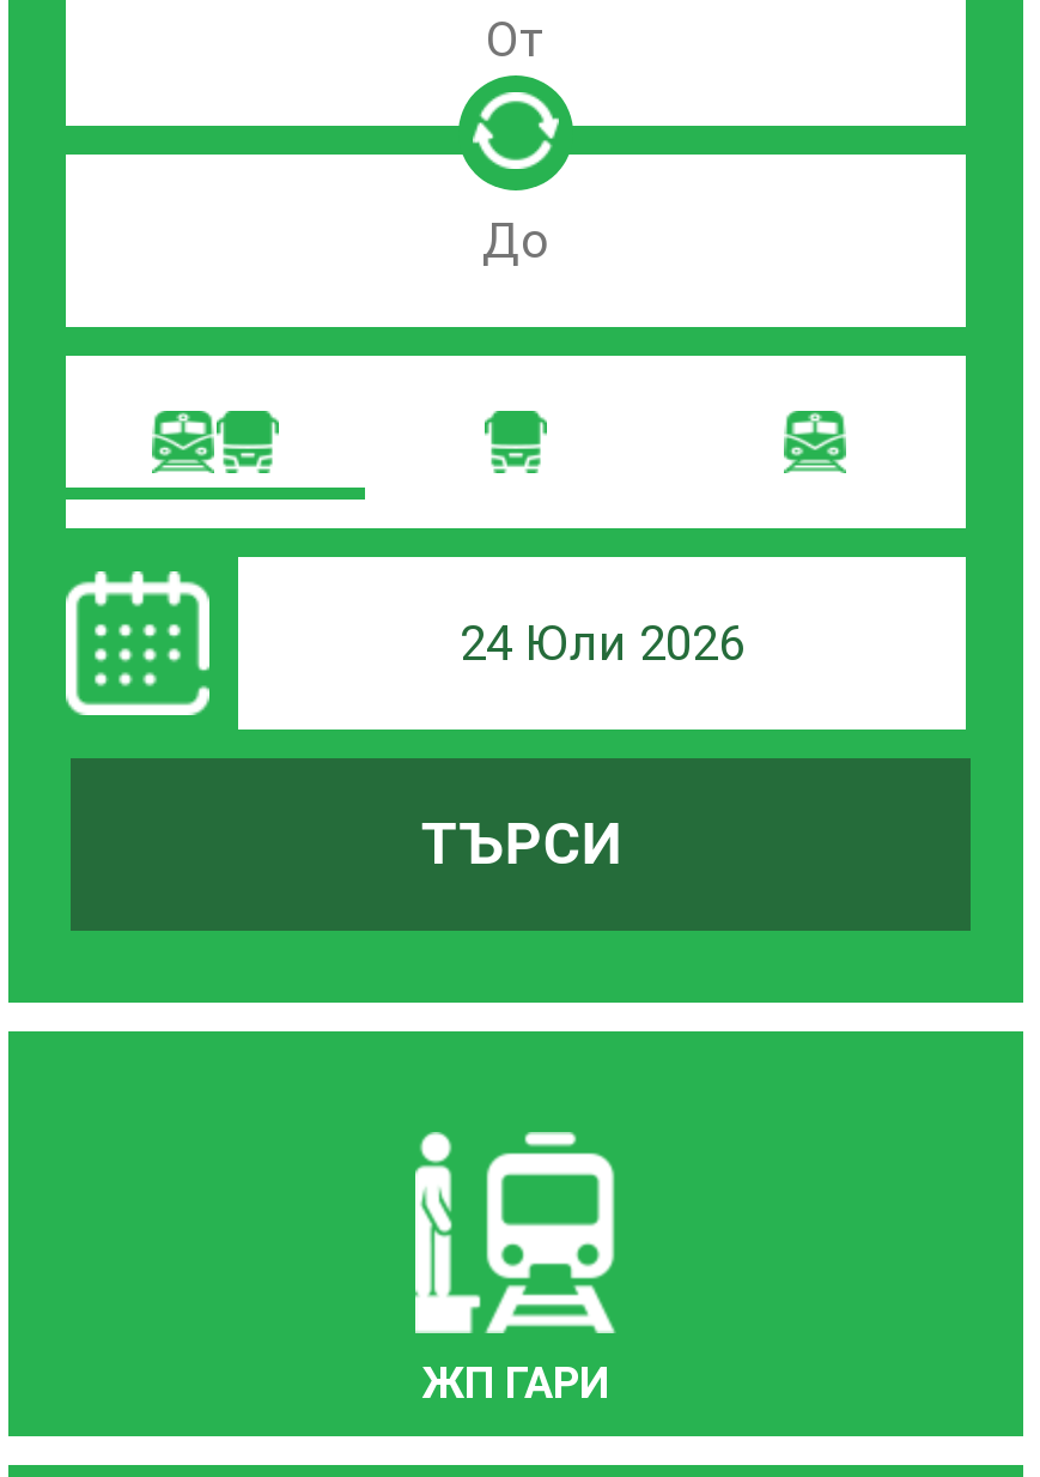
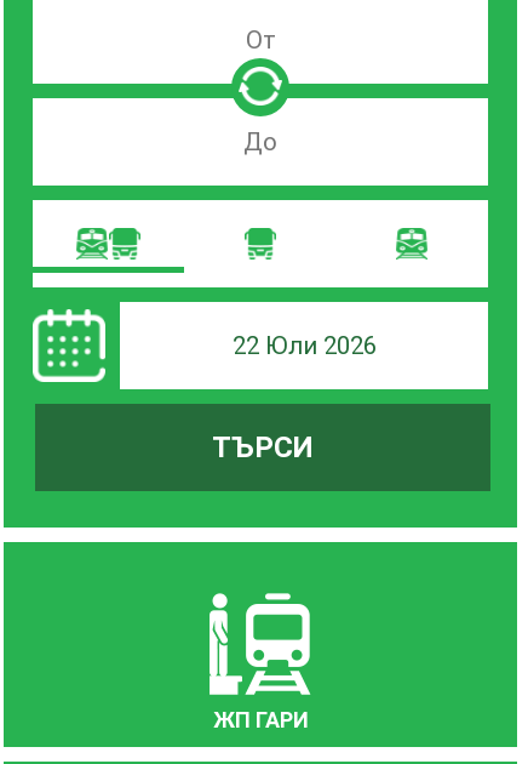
- 24 Юли 2026
+ 22 Юли 2026
